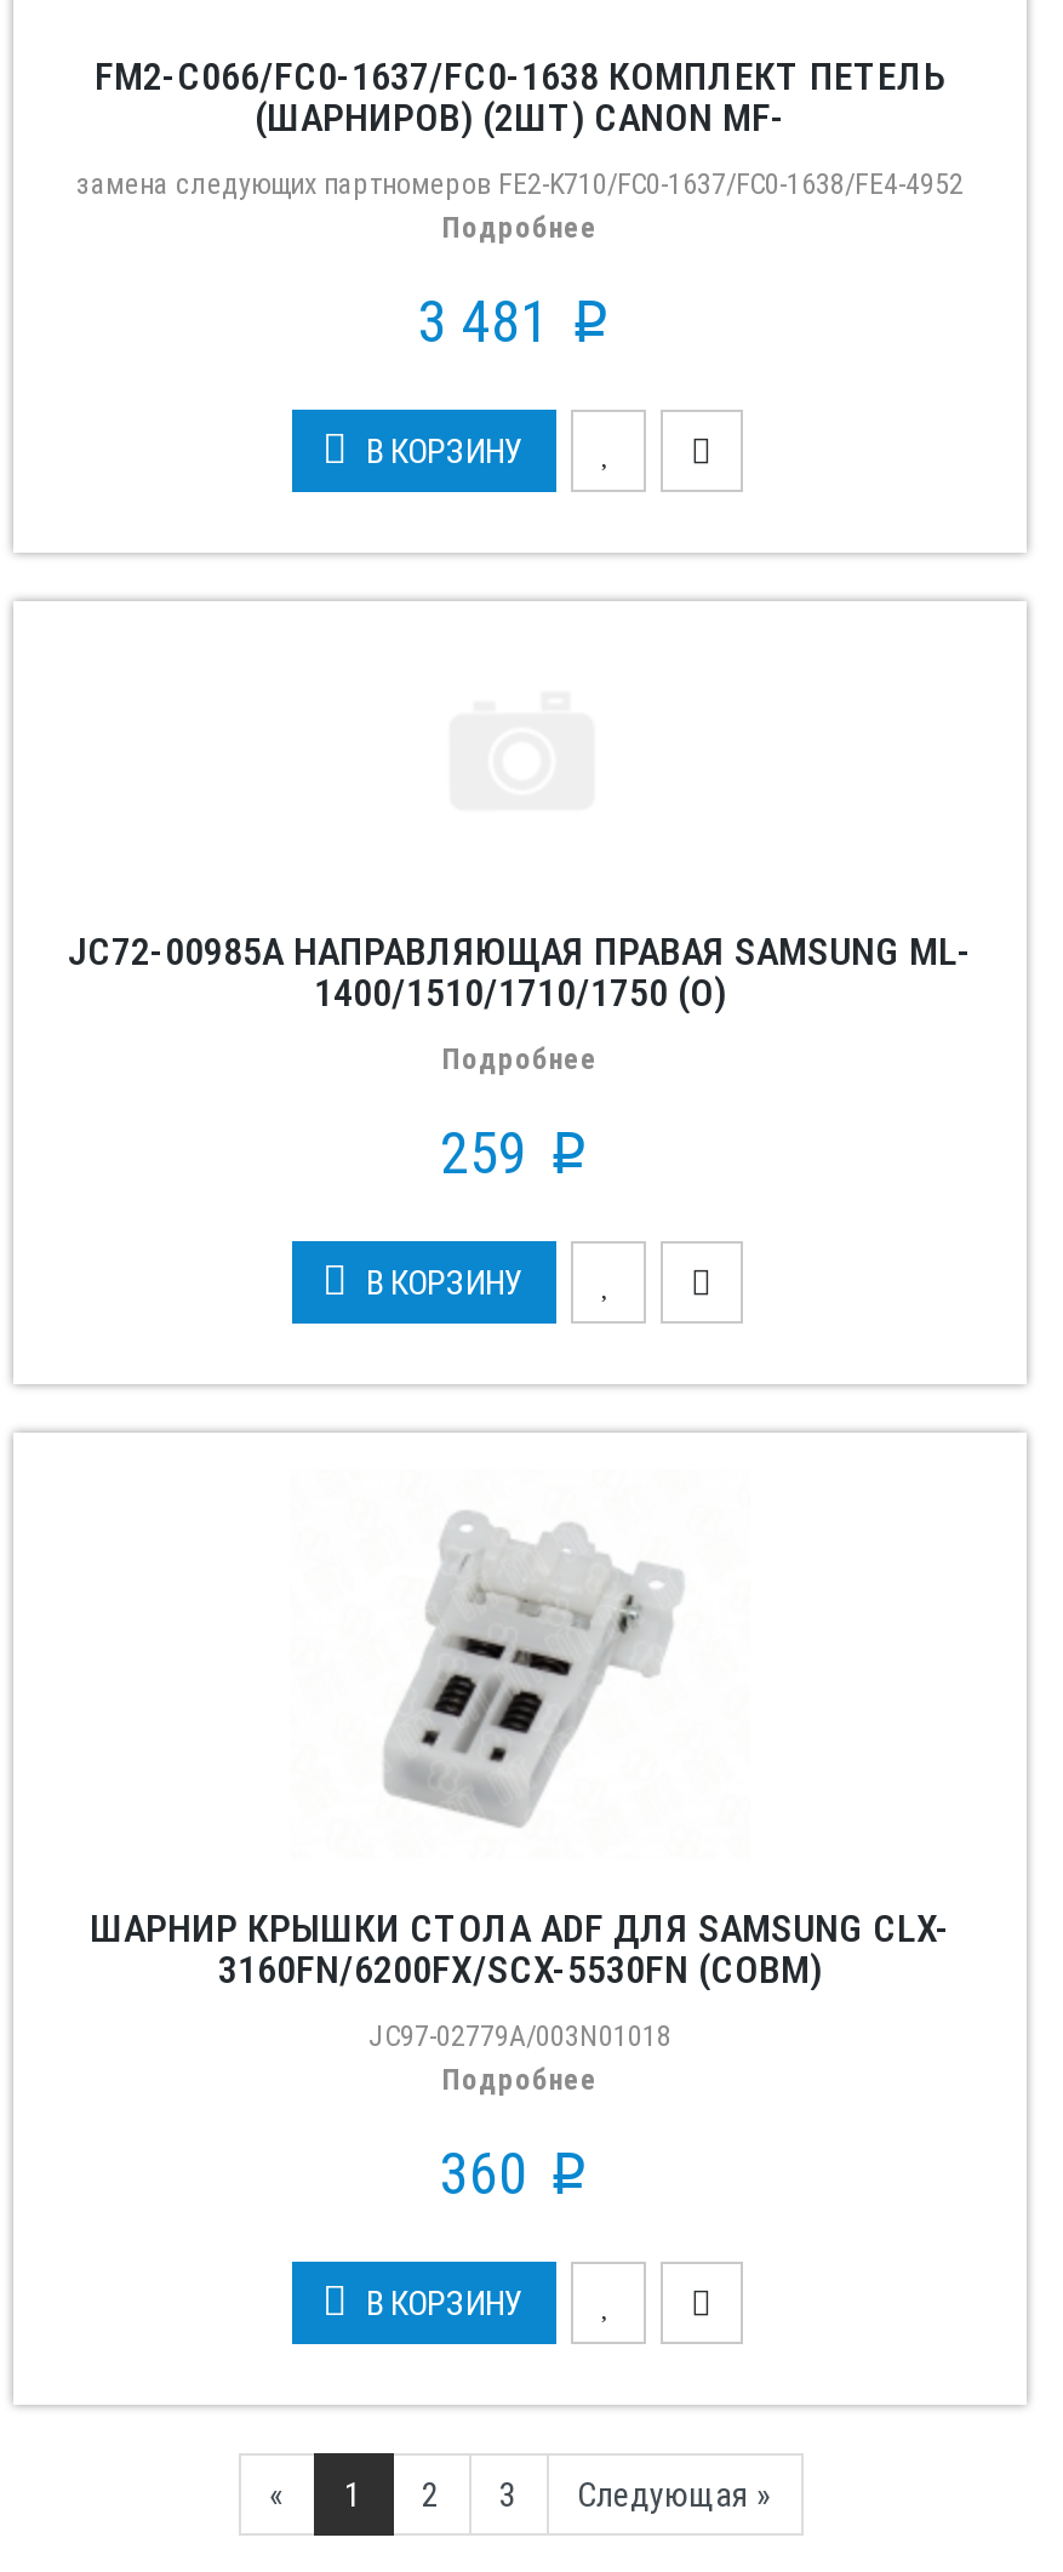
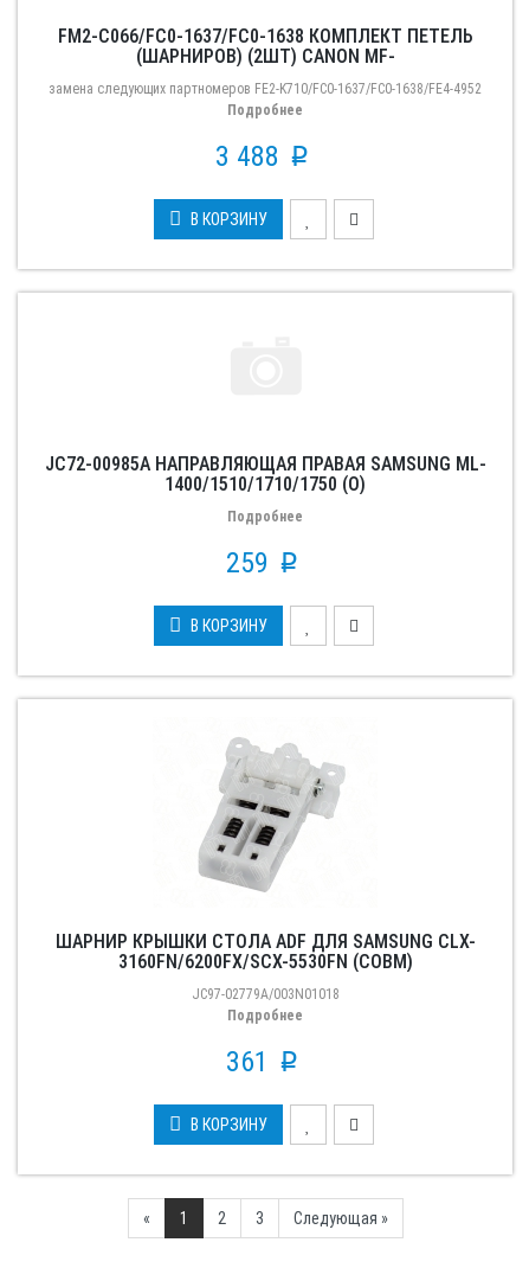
- 3 481 p
+ 3 488 p

- 360 p
+ 361 p
